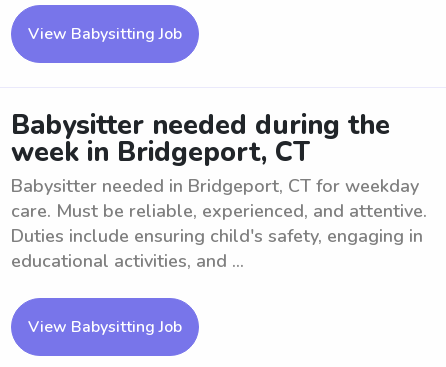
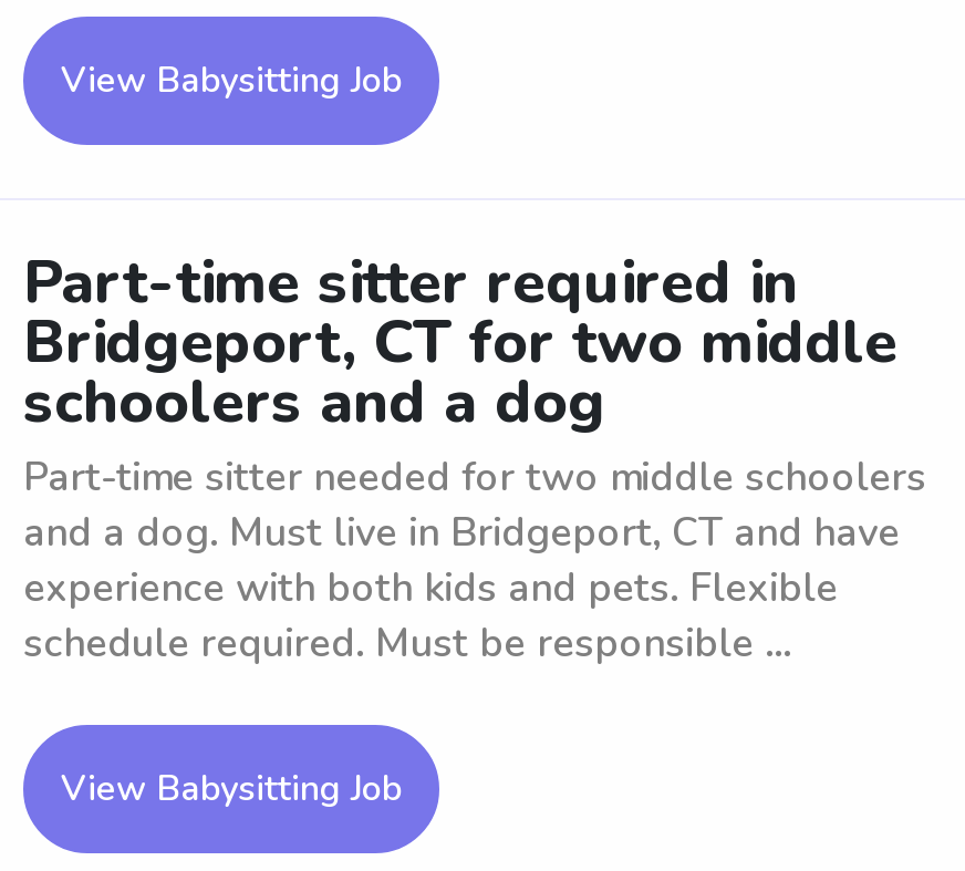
- Babysitter needed during the
- week in Bridgeport, CT
- Babysitter needed in Bridgeport, CT for weekday
- care. Must be reliable, experienced, and attentive.
- Duties include ensuring child's safety, engaging in
- educational activities, and ...
+ Part-time sitter required in
+ Bridgeport, CT for two middle
+ schoolers and a dog
+ Part-time sitter needed for two middle schoolers
+ and a dog. Must live in Bridgeport, CT and have
+ experience with both kids and pets. Flexible
+ schedule required. Must be responsible ...
